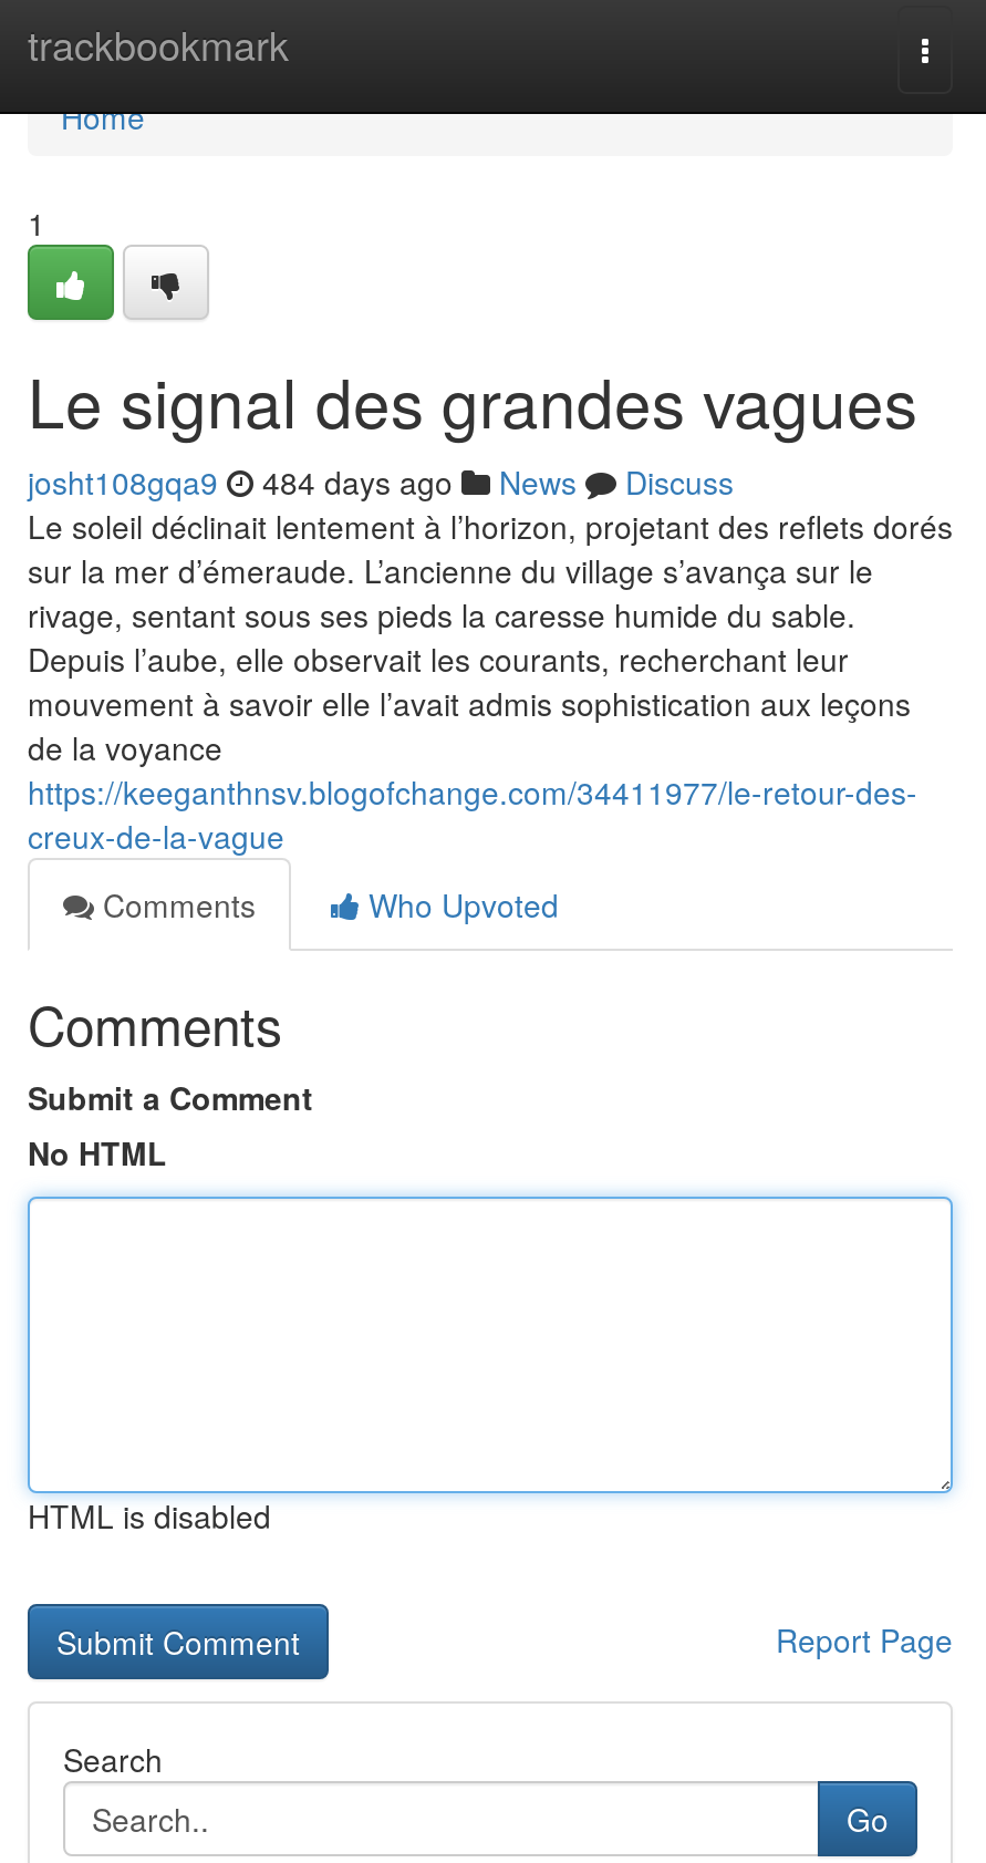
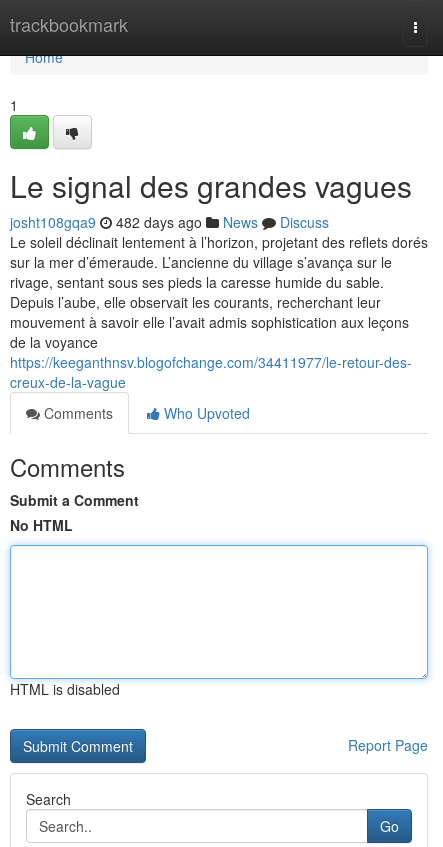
- josht108gqa9 484 days ago News Discuss
+ josht108gqa9 482 days ago News Discuss
